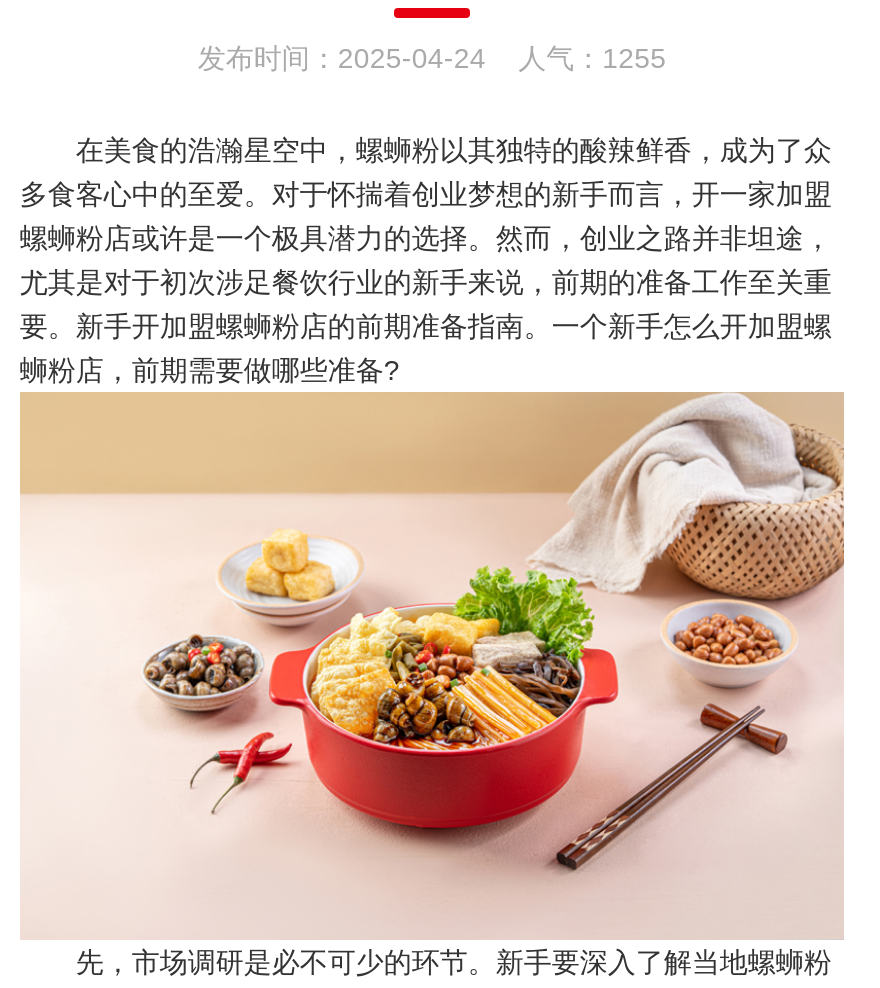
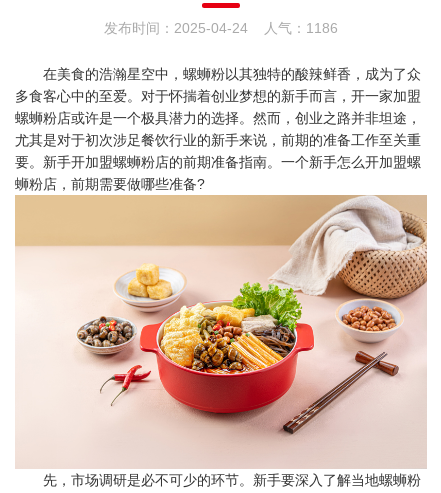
- 发布时间：2025-04-24 人气：1255
+ 发布时间：2025-04-24 人气：1186
